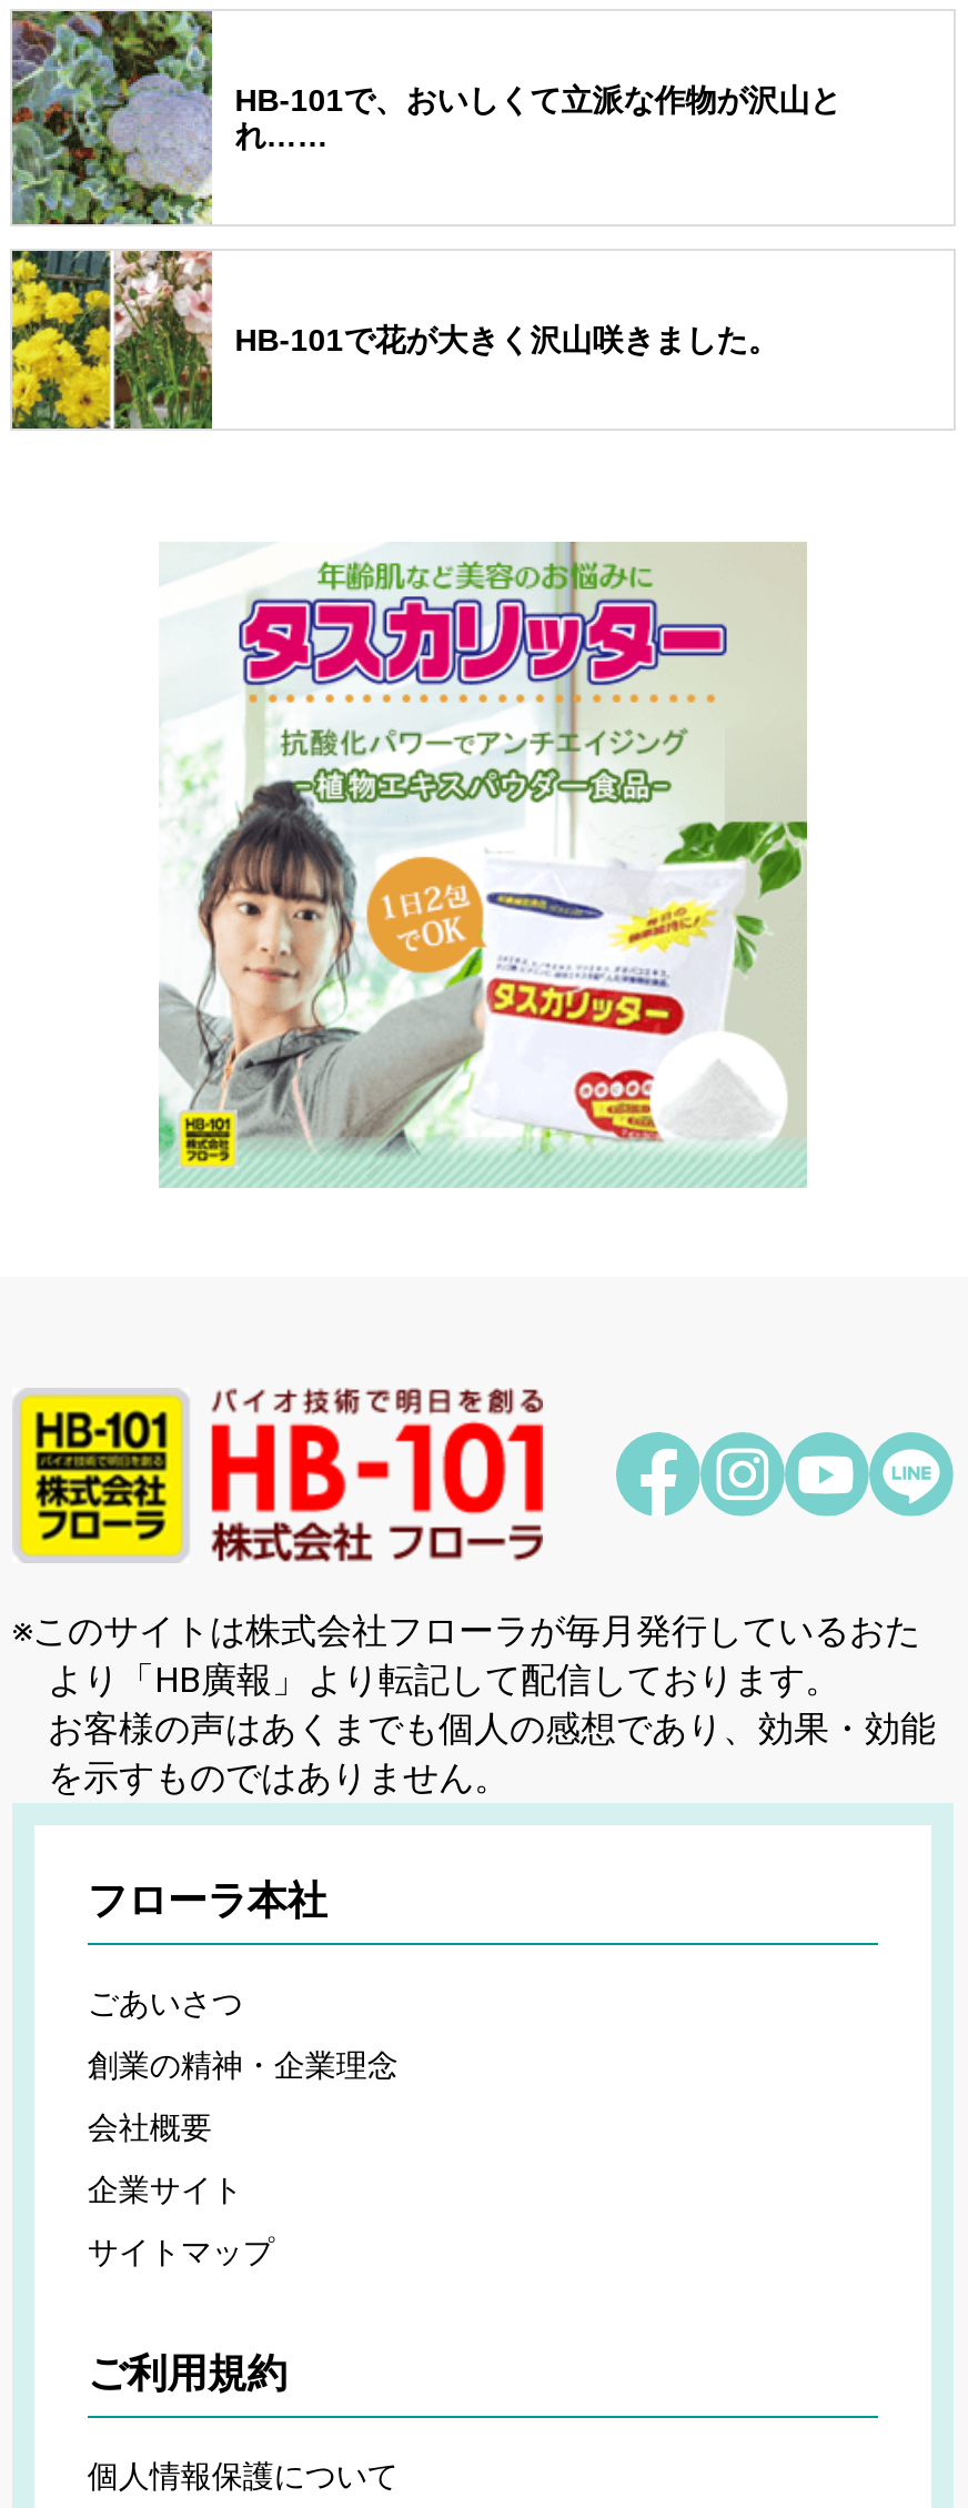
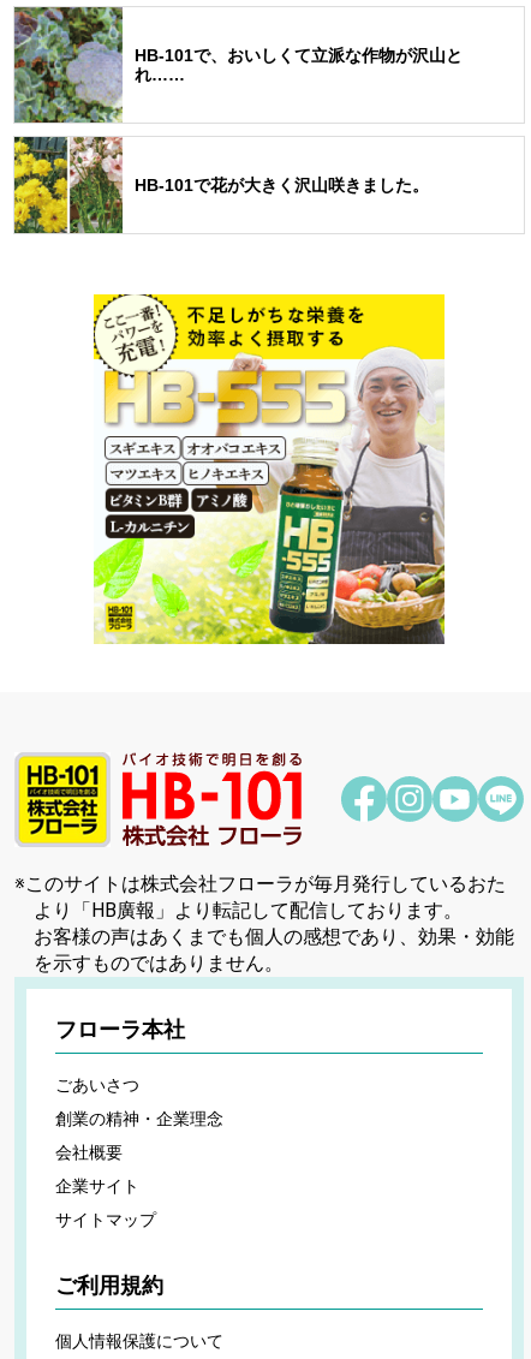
- [image]
+ [image]
